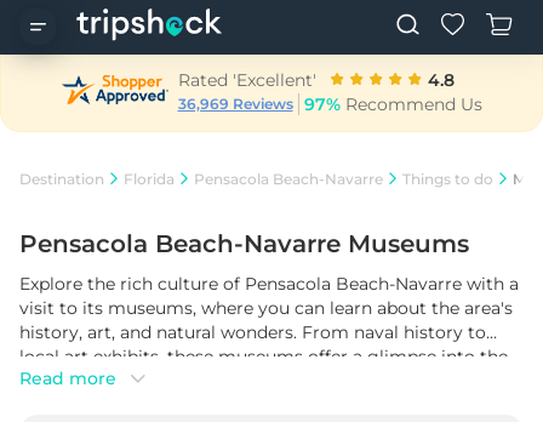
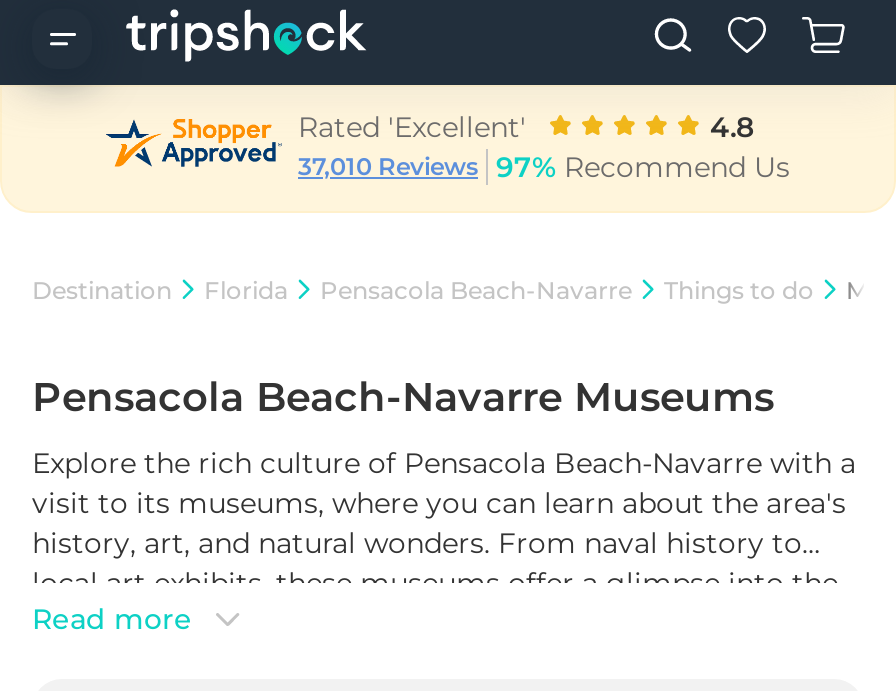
- 36,969 Reviews 97% Recommend Us
+ 37,010 Reviews 97% Recommend Us
